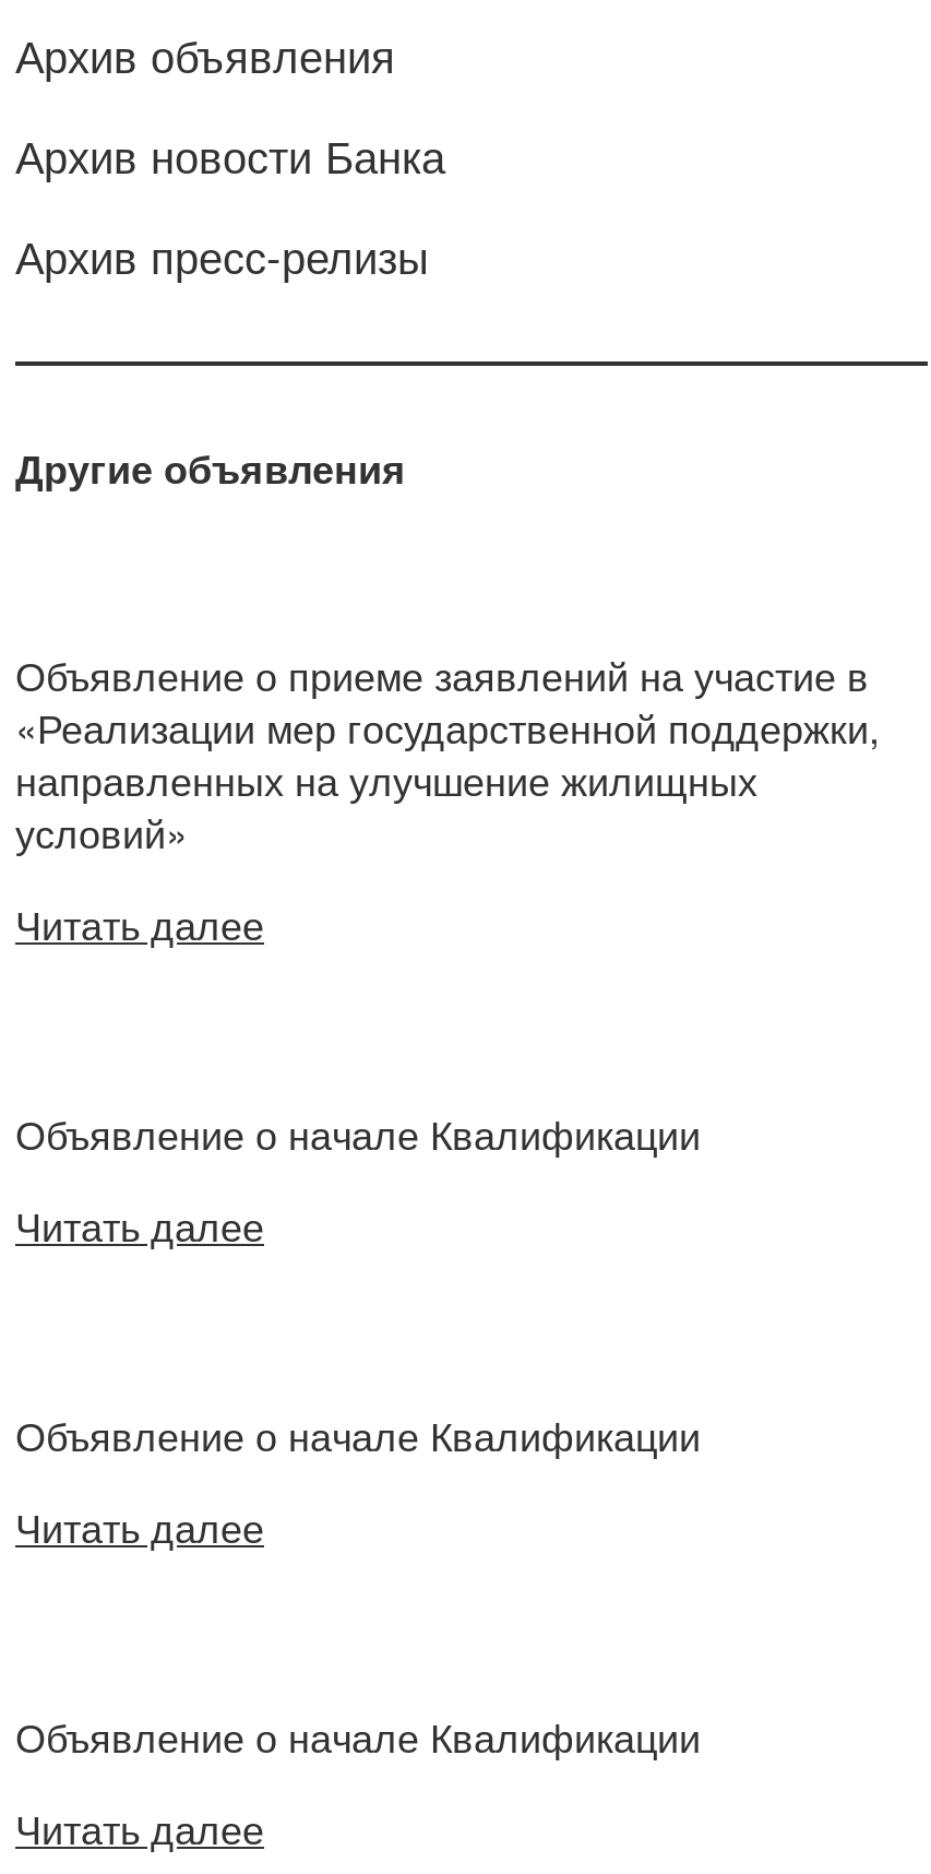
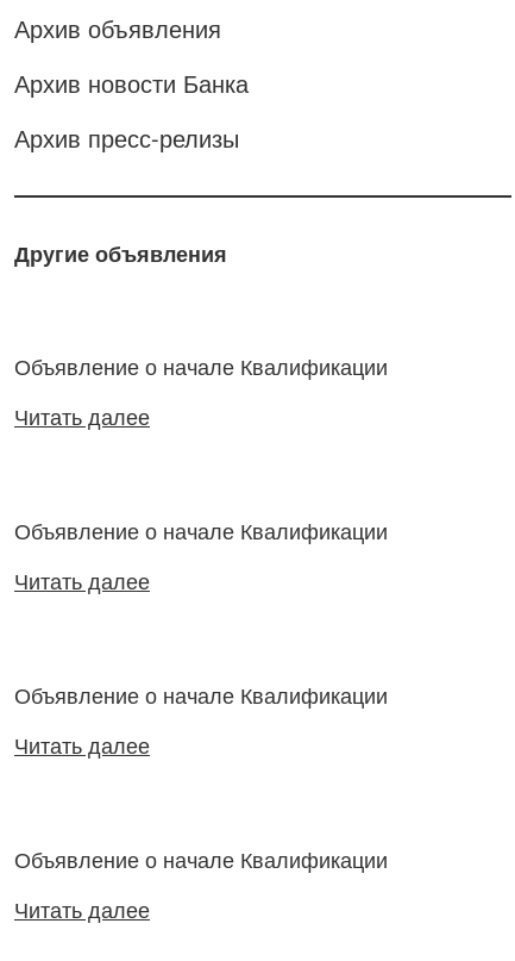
- Объявление о приеме заявлений на участие в
- «Реализации мер государственной поддержки,
- направленных на улучшение жилищных
- условий»
+ Объявление о начале Квалификации
